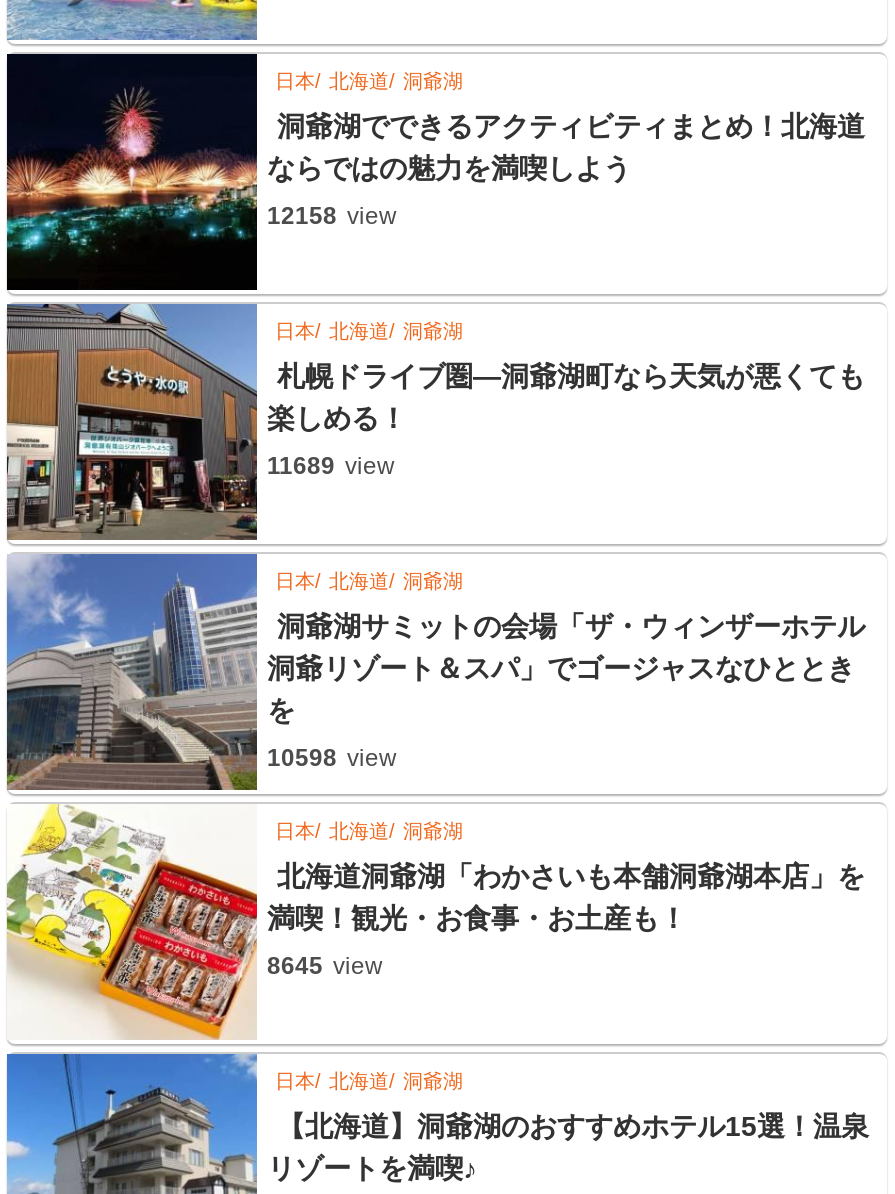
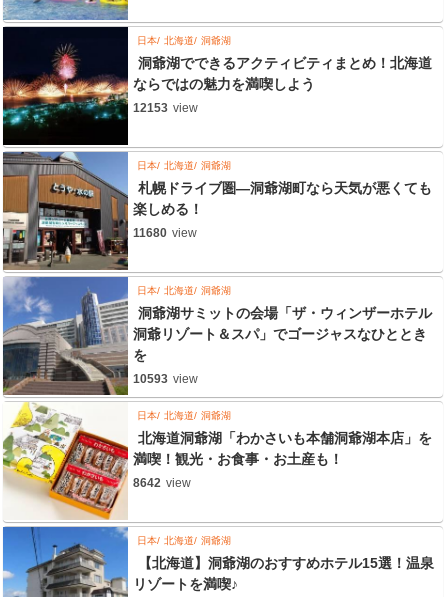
- 12158 view
+ 12153 view

- 11689 view
+ 11680 view

- 10598 view
+ 10593 view

- 8645 view
+ 8642 view
